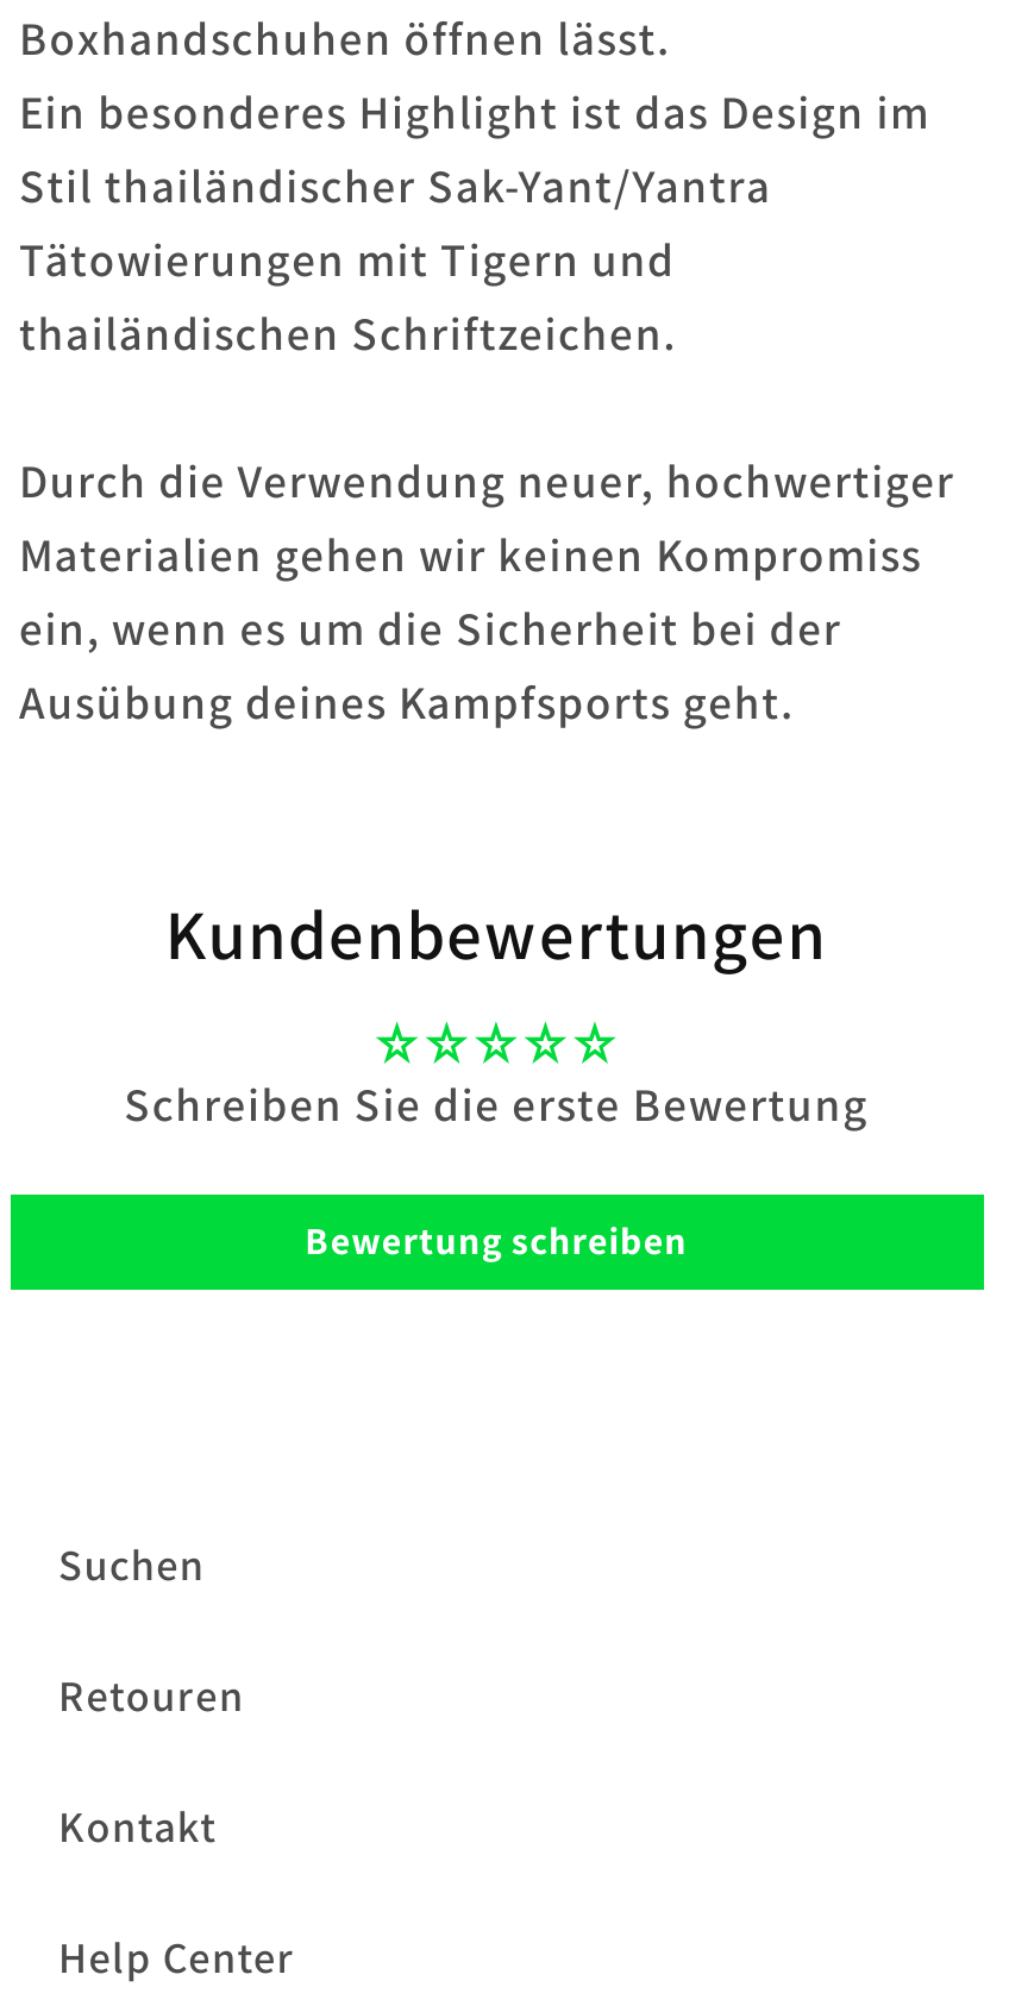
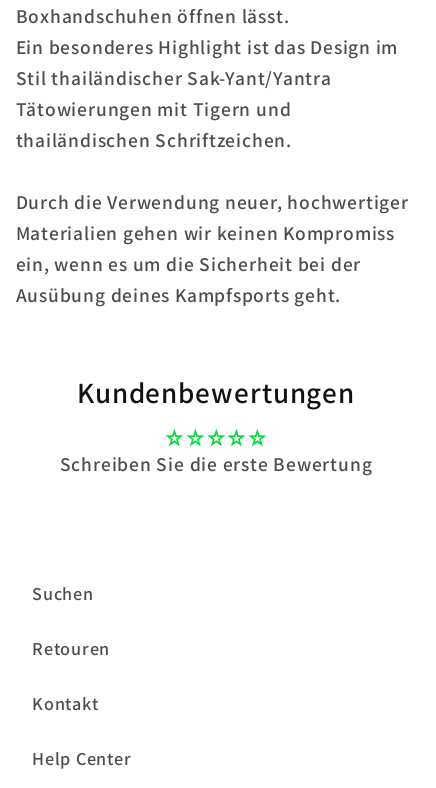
- Bewertung schreiben
